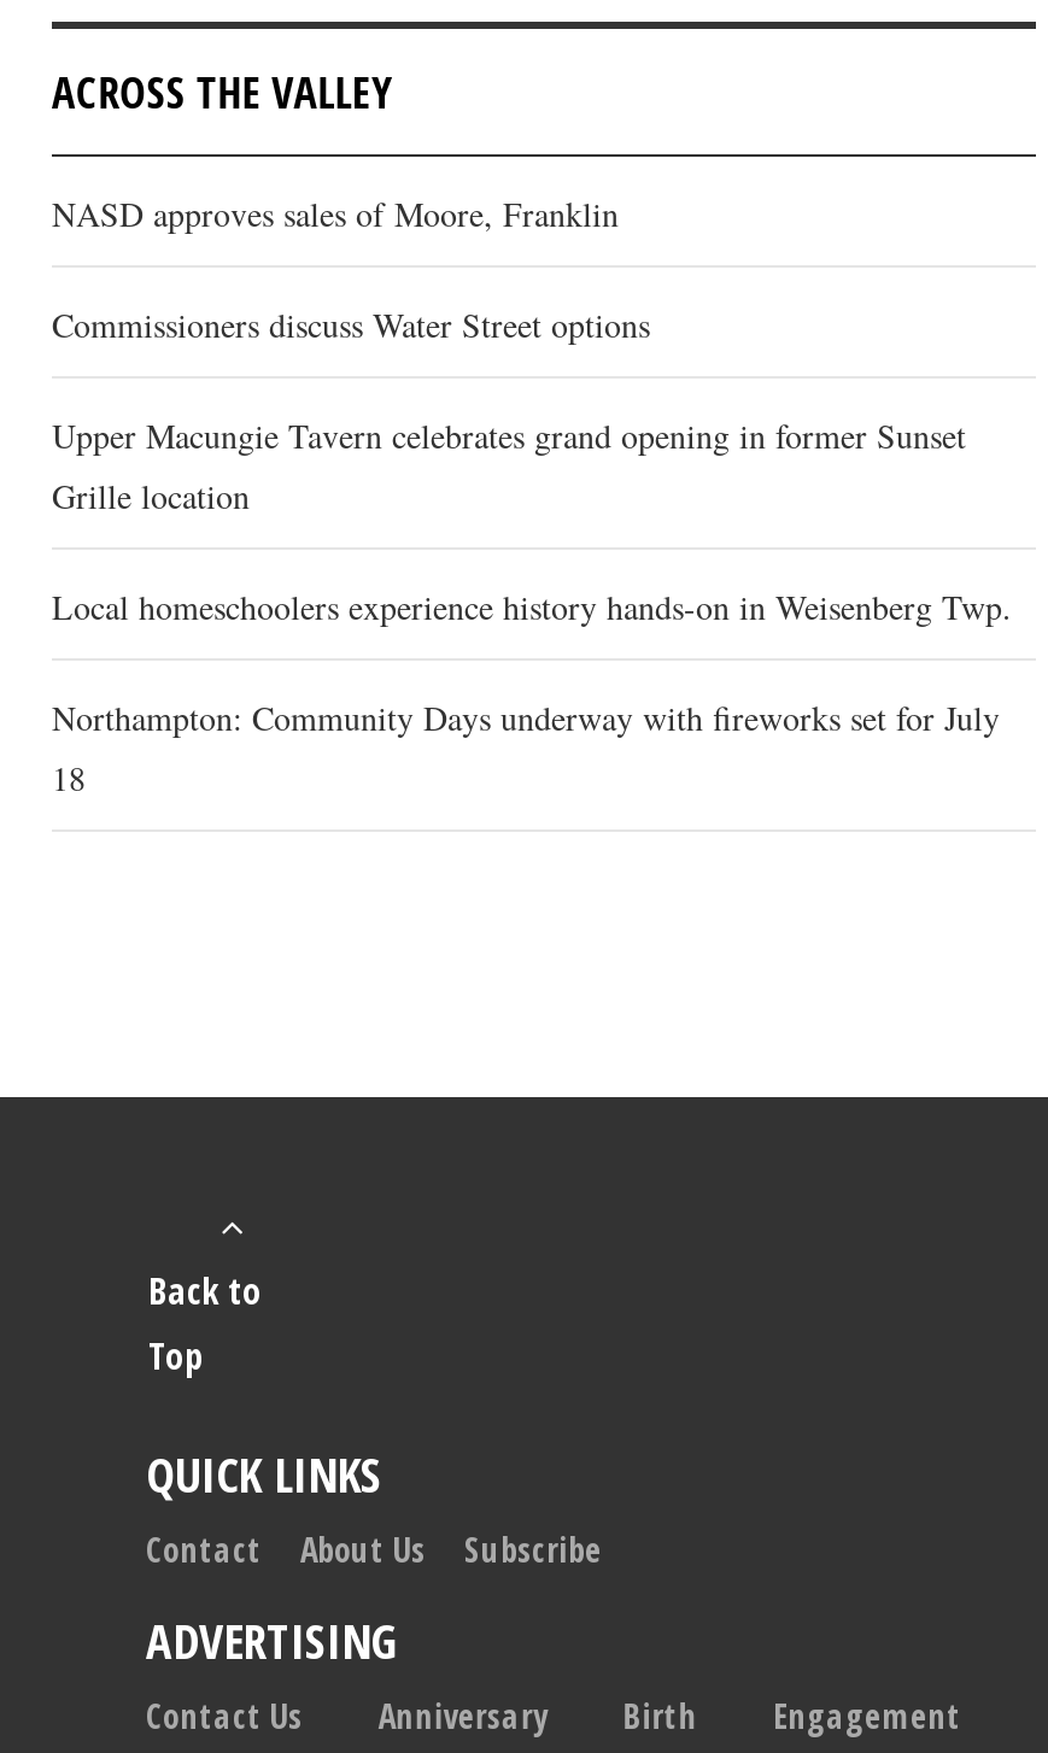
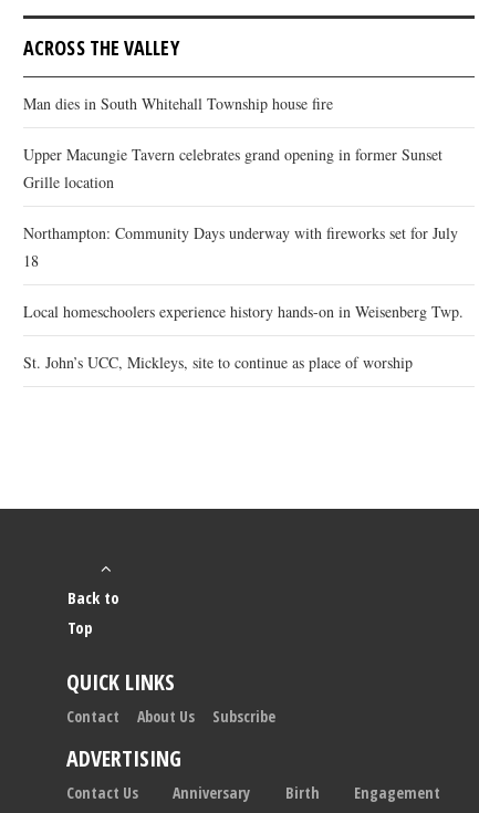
- NASD approves sales of Moore, Franklin
- Commissioners discuss Water Street options
+ Man dies in South Whitehall Township house fire

moved up: Upper Macungie Tavern celebrates grand opening in former Sunset | Grille location

moved down: Local homeschoolers experience history hands-on in Weisenberg Twp.

moved up: Northampton: Community Days underway with fireworks set for July | 18

+ St. John’s UCC, Mickleys, site to continue as place of worship
